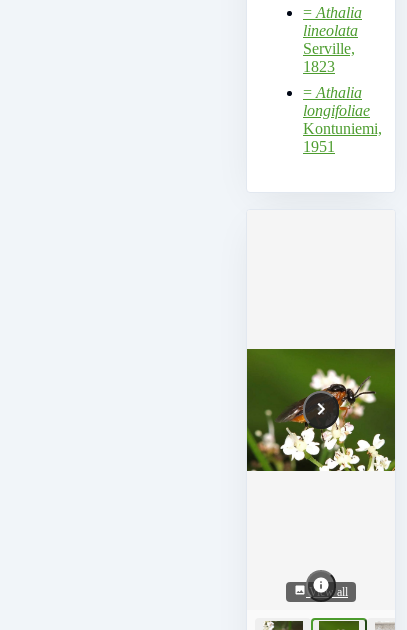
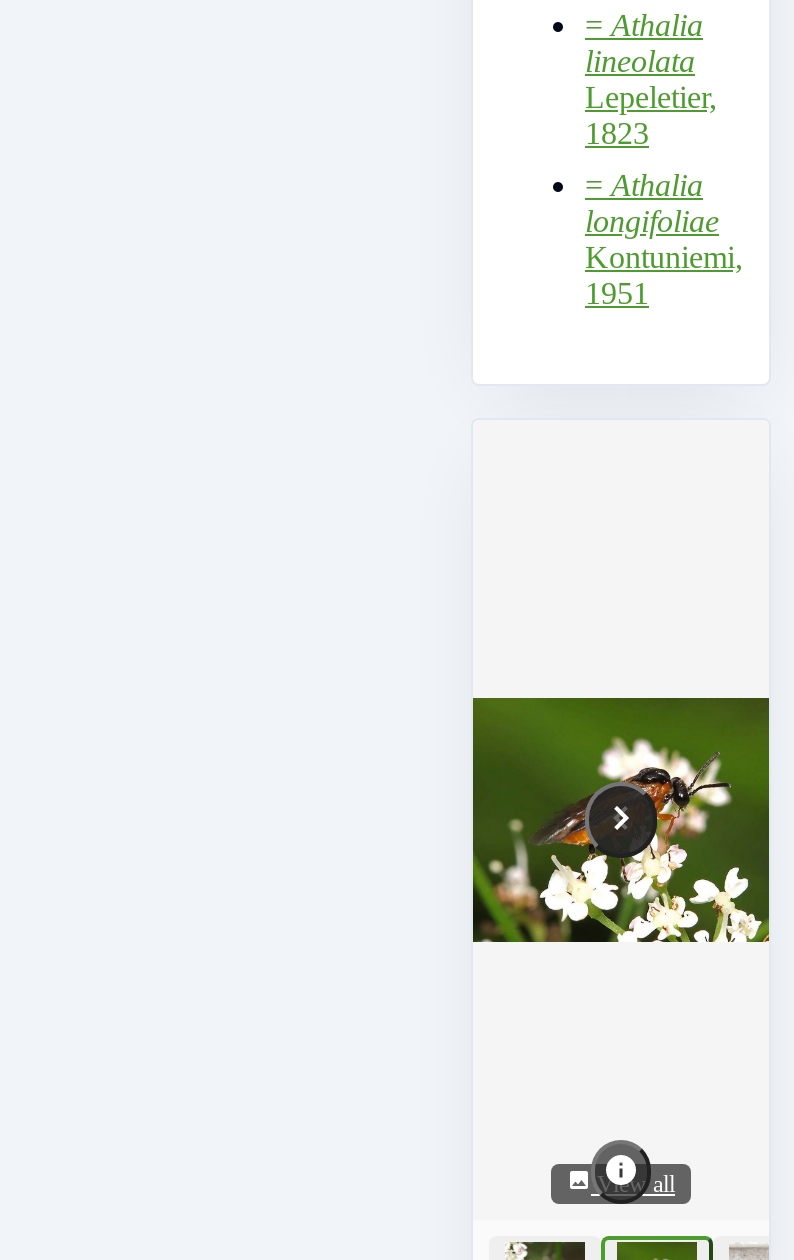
- Serville,
+ Lepeletier,
